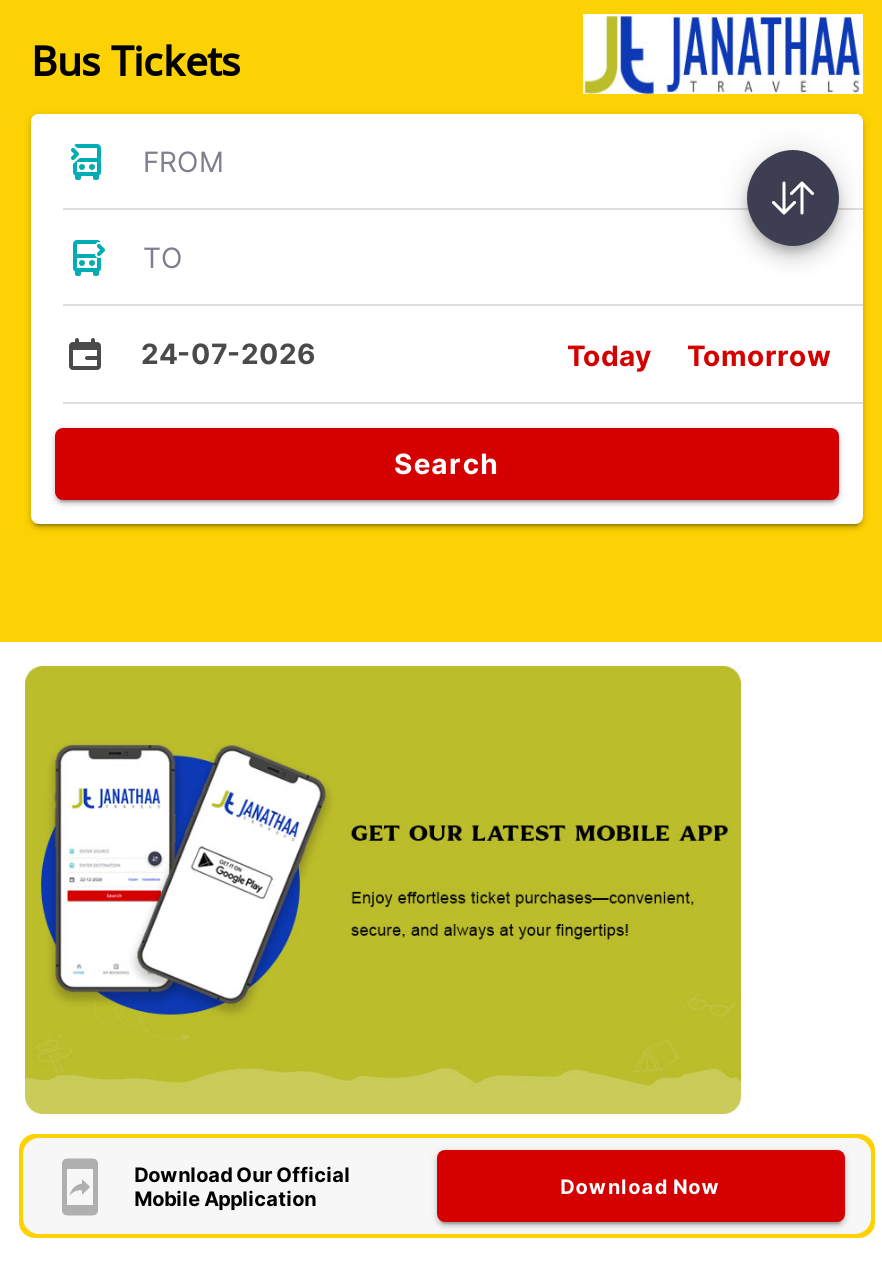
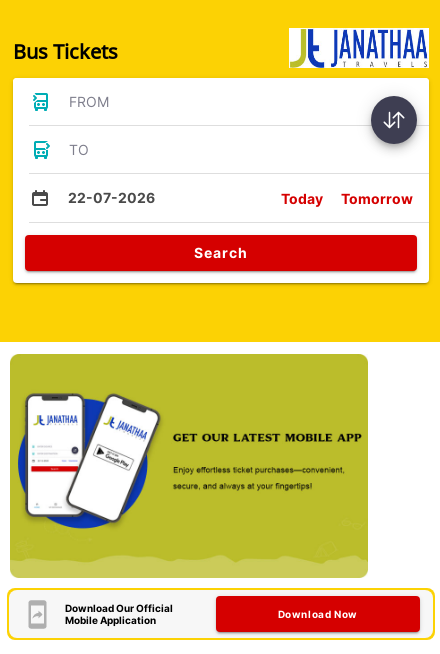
- 24-07-2026
+ 22-07-2026
